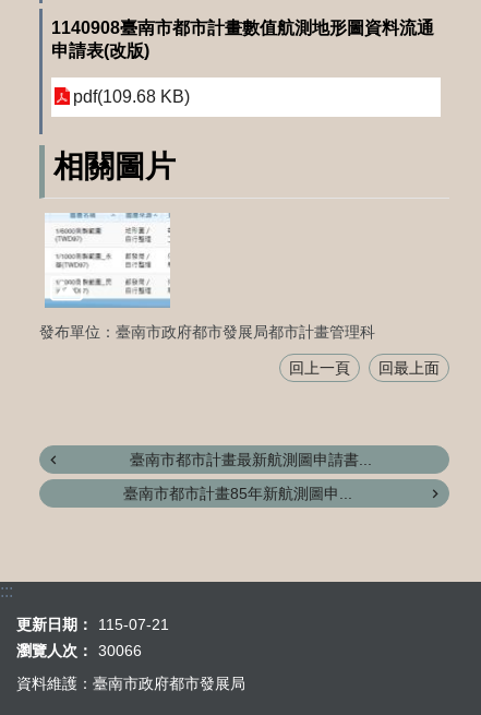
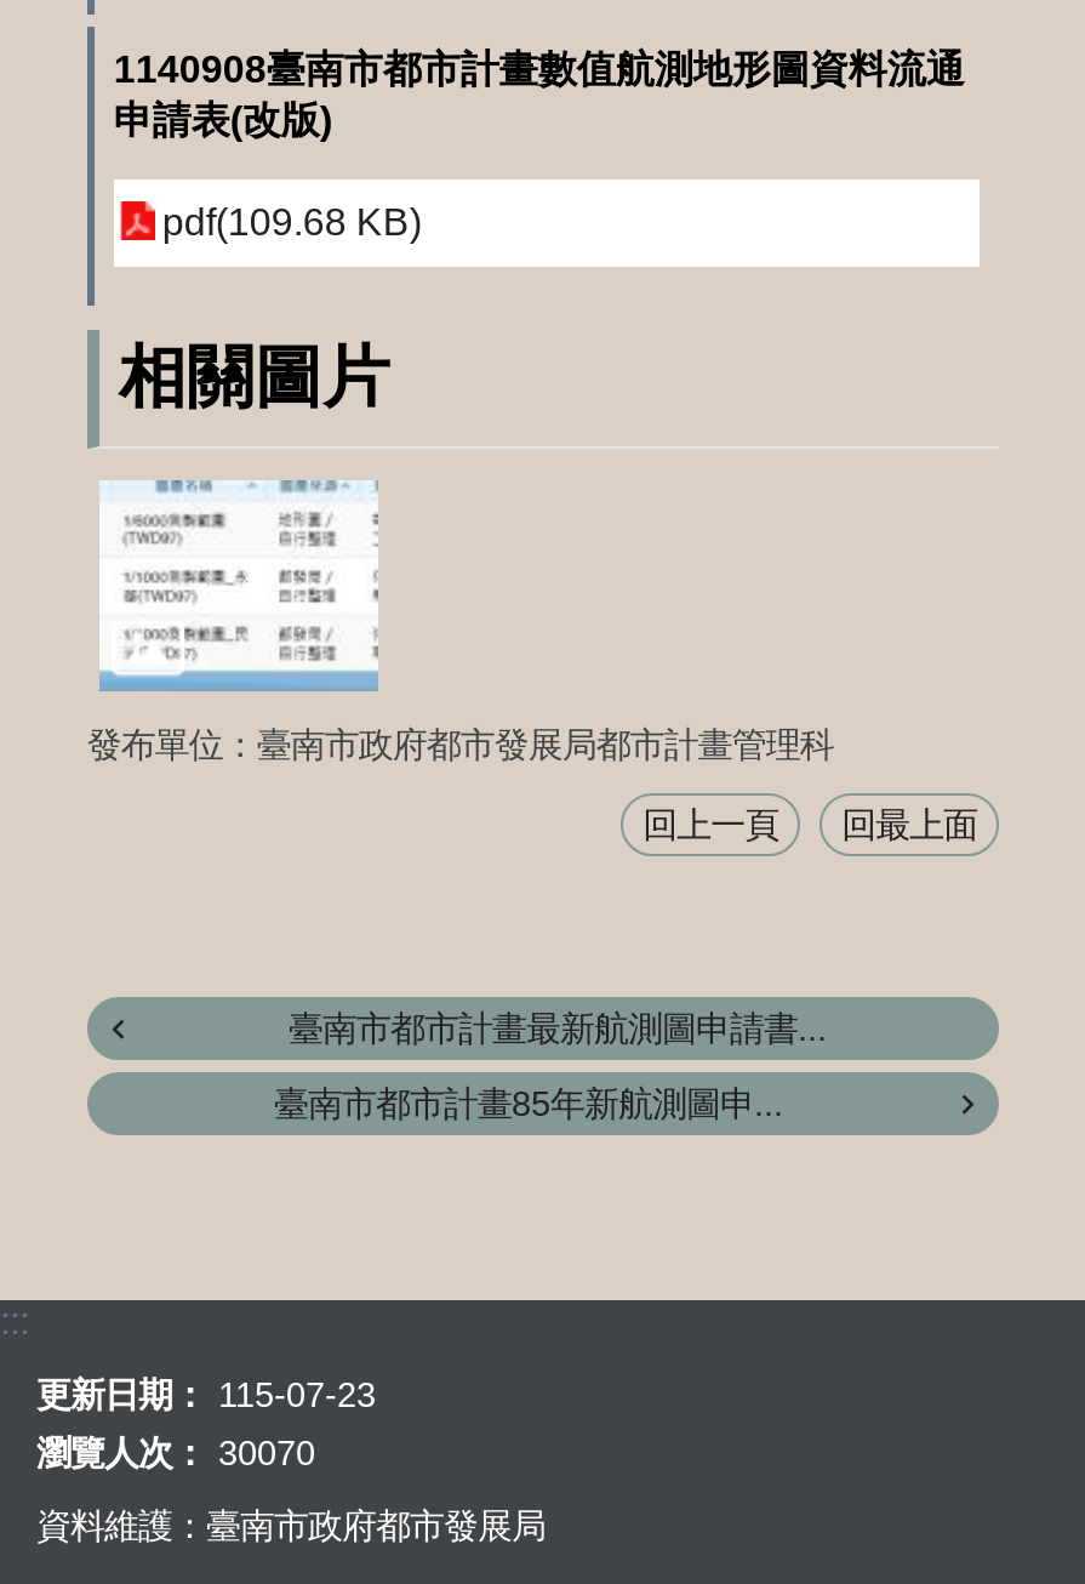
- 更新日期： 115-07-21
+ 更新日期： 115-07-23

- 瀏覽人次： 30066
+ 瀏覽人次： 30070
